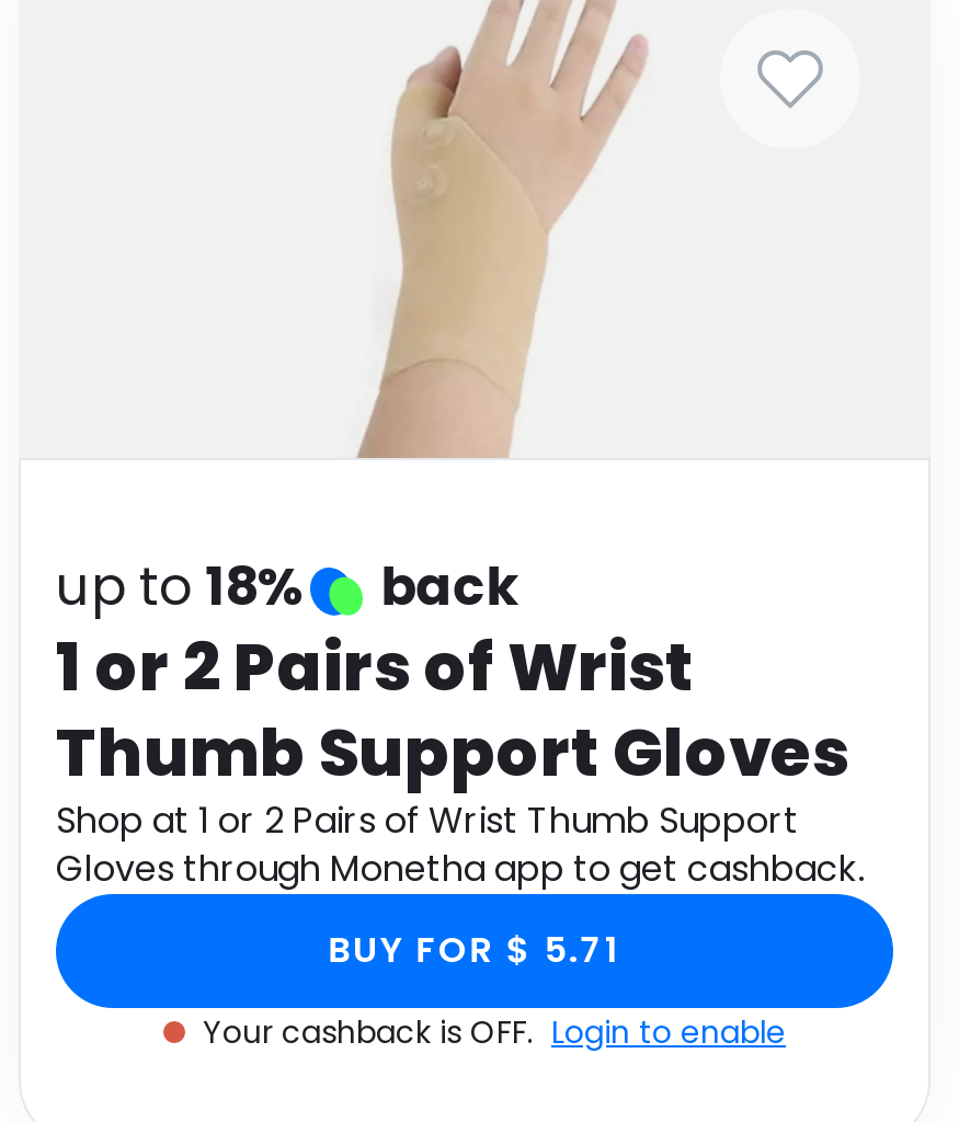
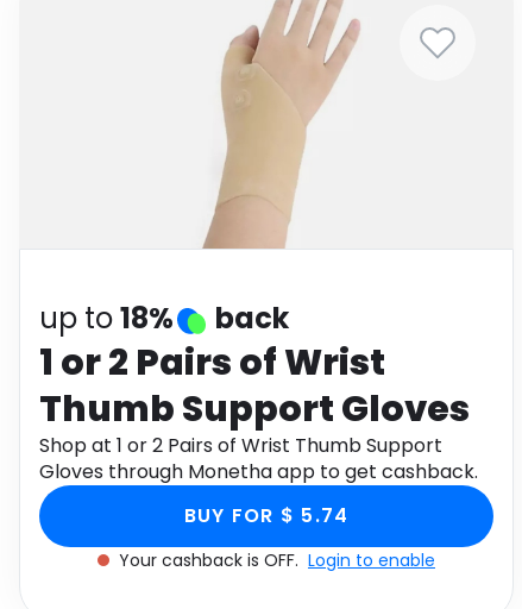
- BUY FOR $ 5.71
+ BUY FOR $ 5.74
